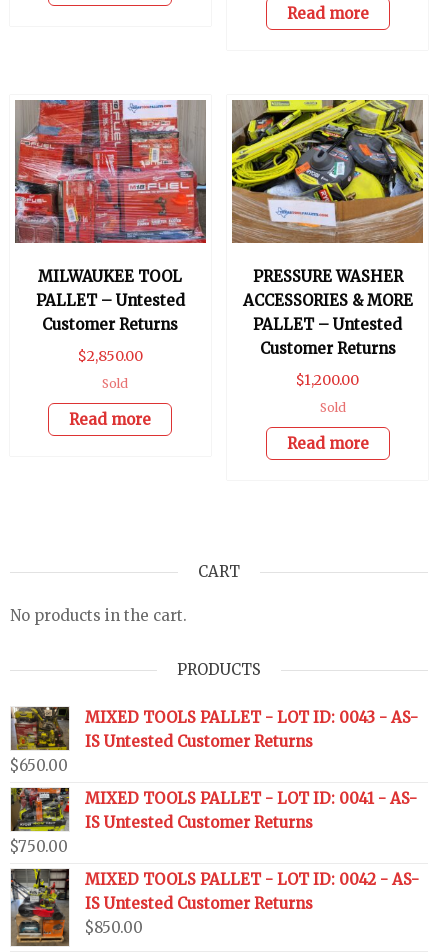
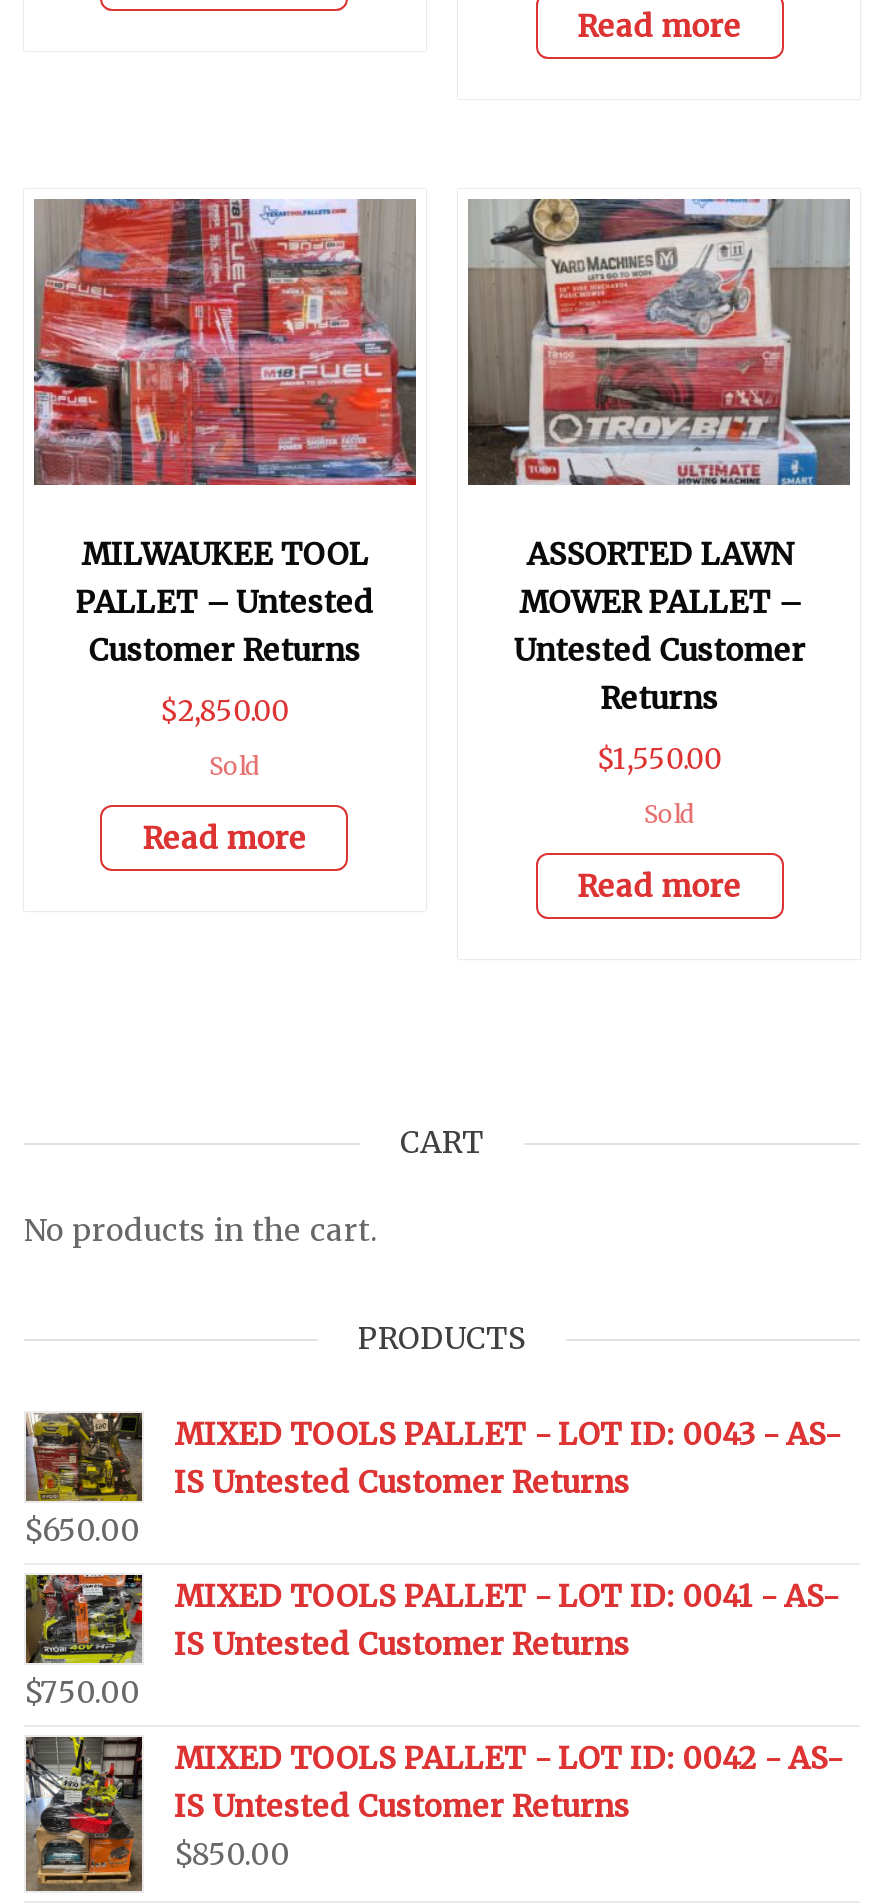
- [image]
- PRESSURE WASHER
- ACCESSORIES & MORE
- PALLET – Untested
- Customer Returns
+ [image]
+ ASSORTED LAWN
+ MOWER PALLET –
+ Untested Customer
+ Returns

- $1,200.00
+ $1,550.00
